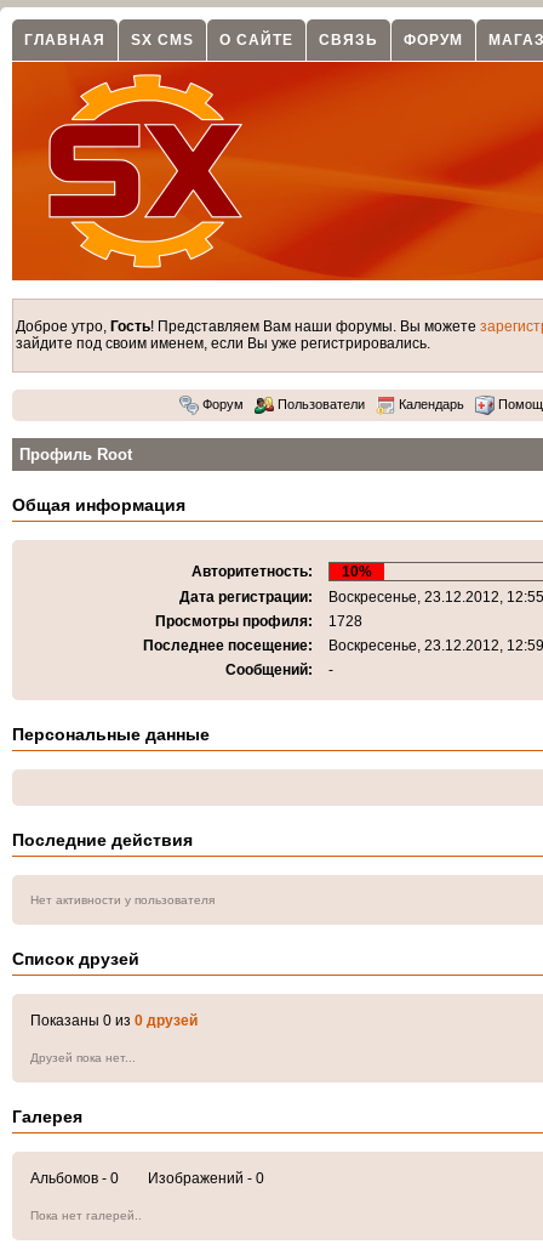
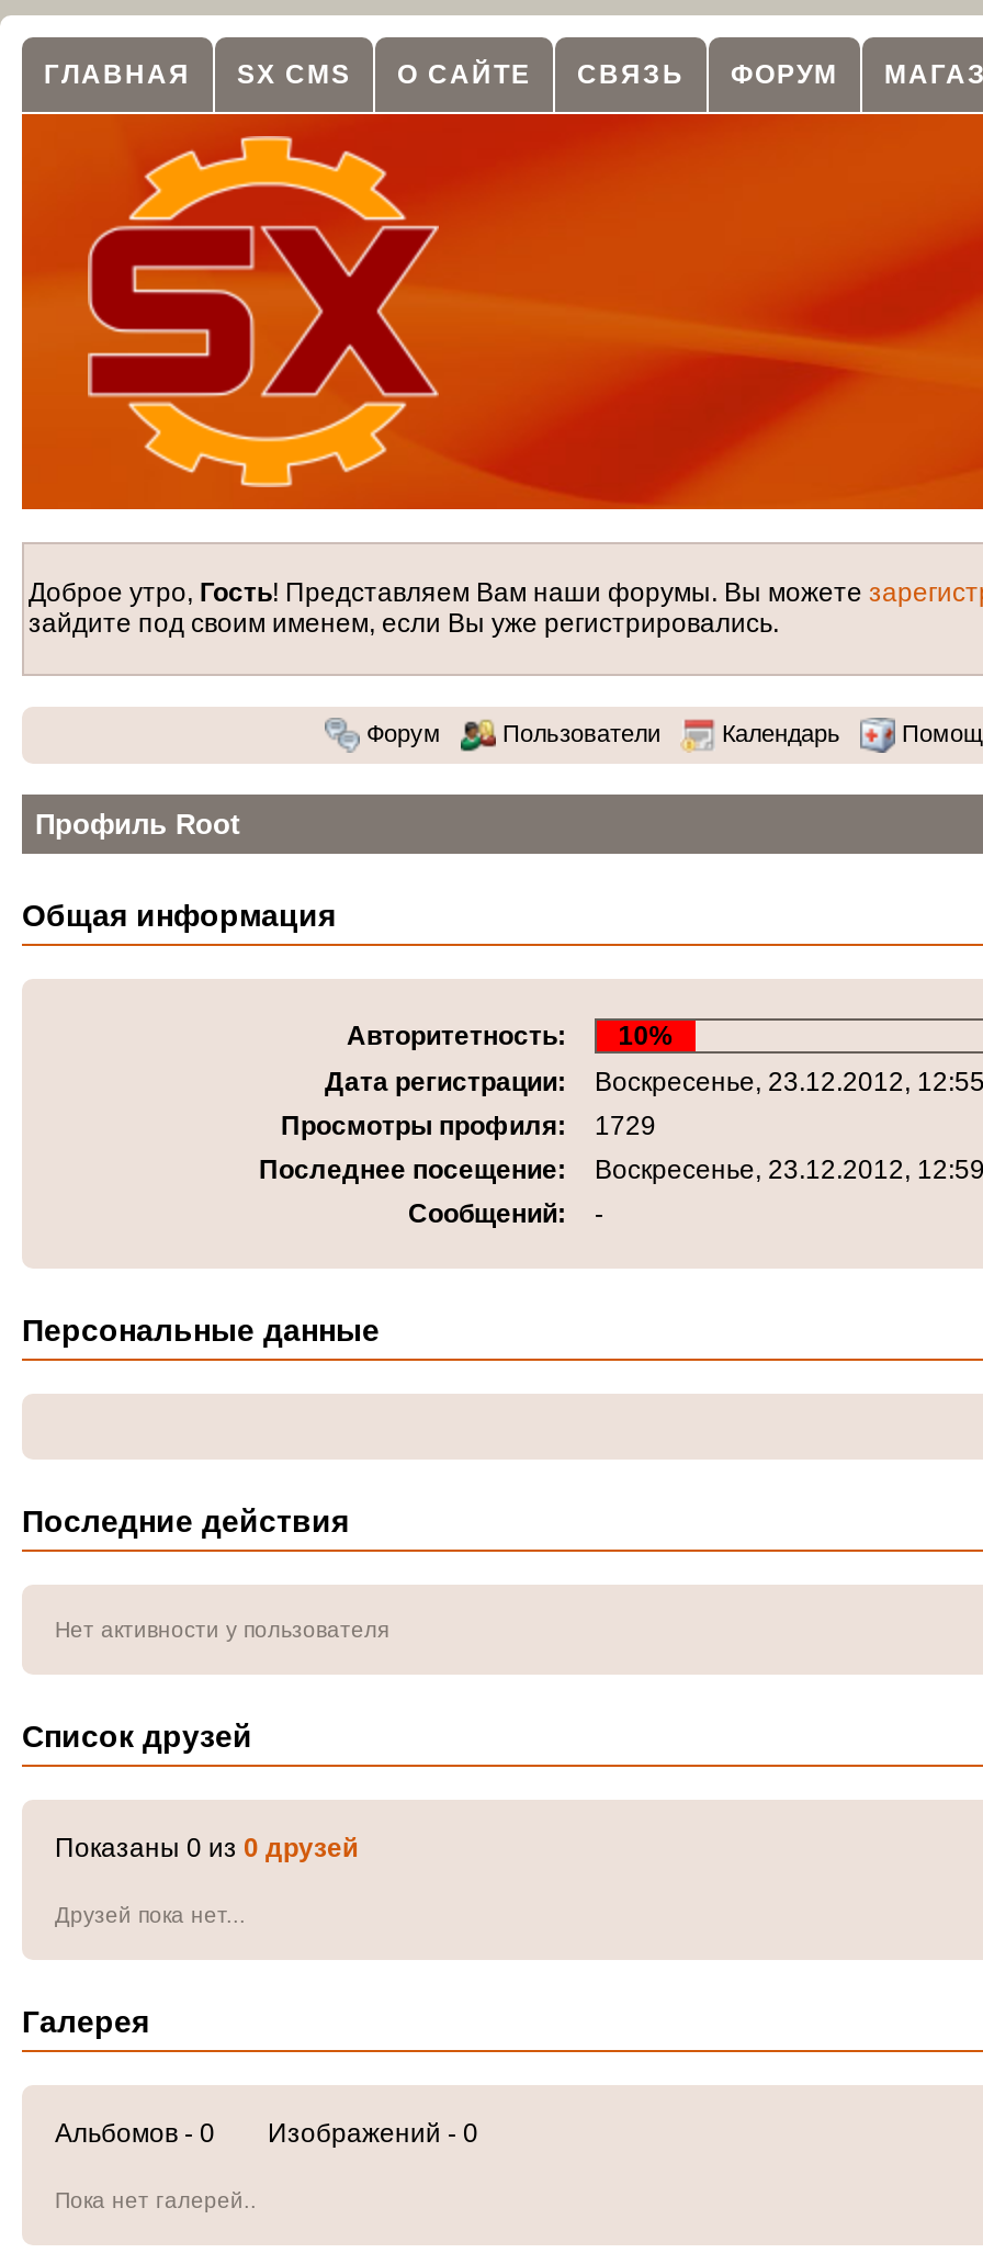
- Просмотры профиля: 1728
+ Просмотры профиля: 1729
